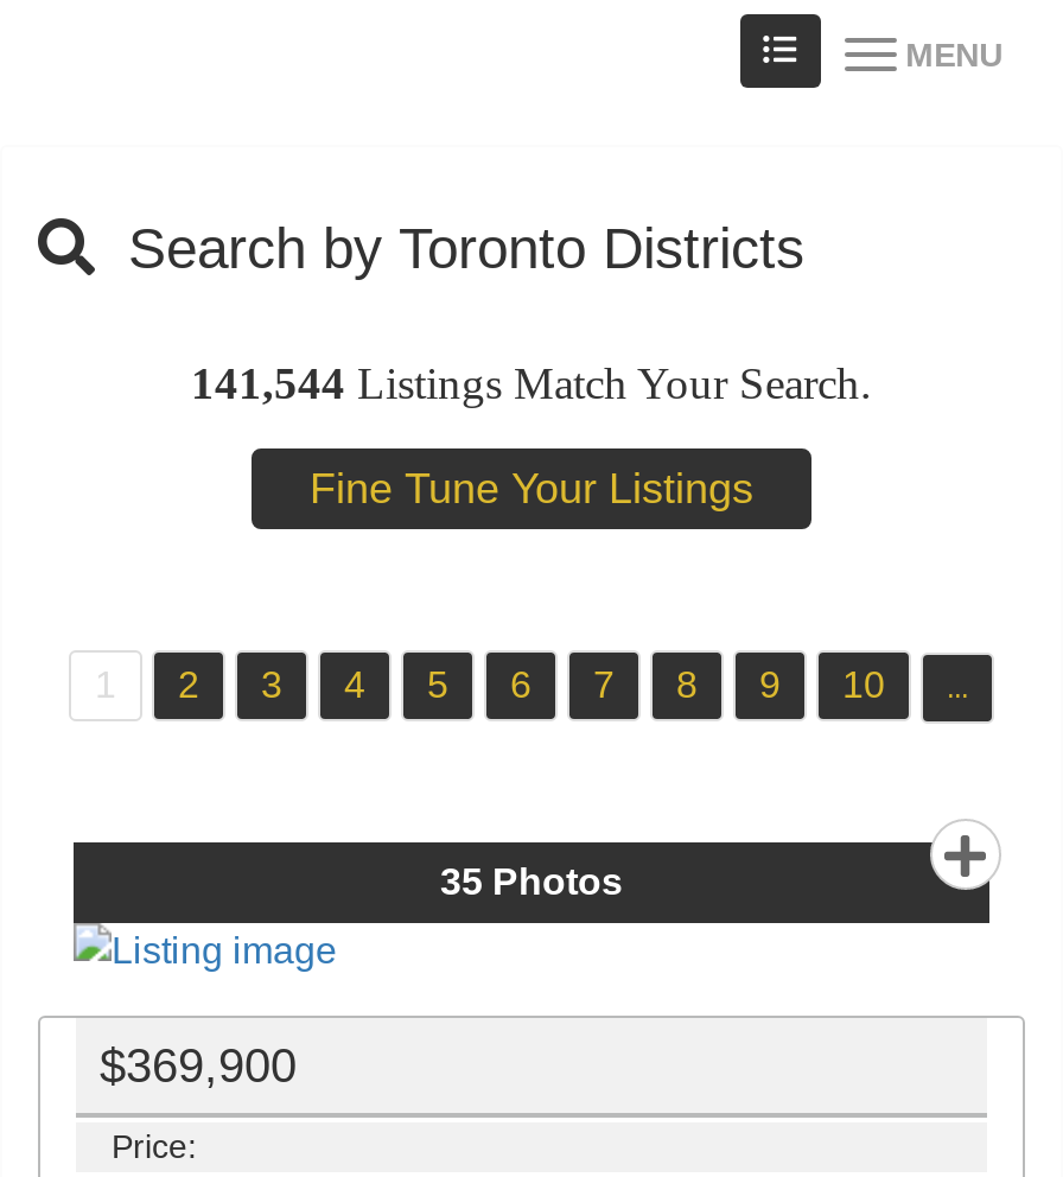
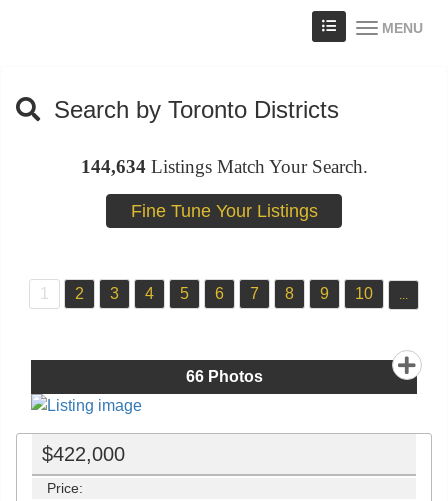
- 141,544 Listings Match Your Search.
+ 144,634 Listings Match Your Search.

- 35 Photos
+ 66 Photos

- $369,900
+ $422,000
